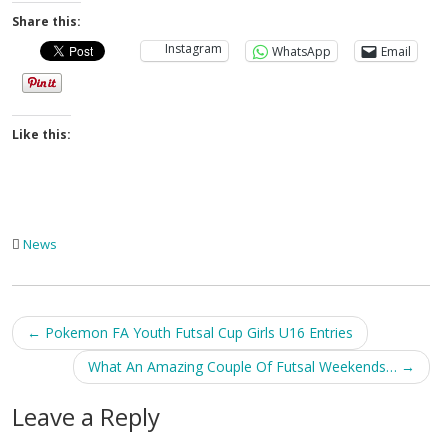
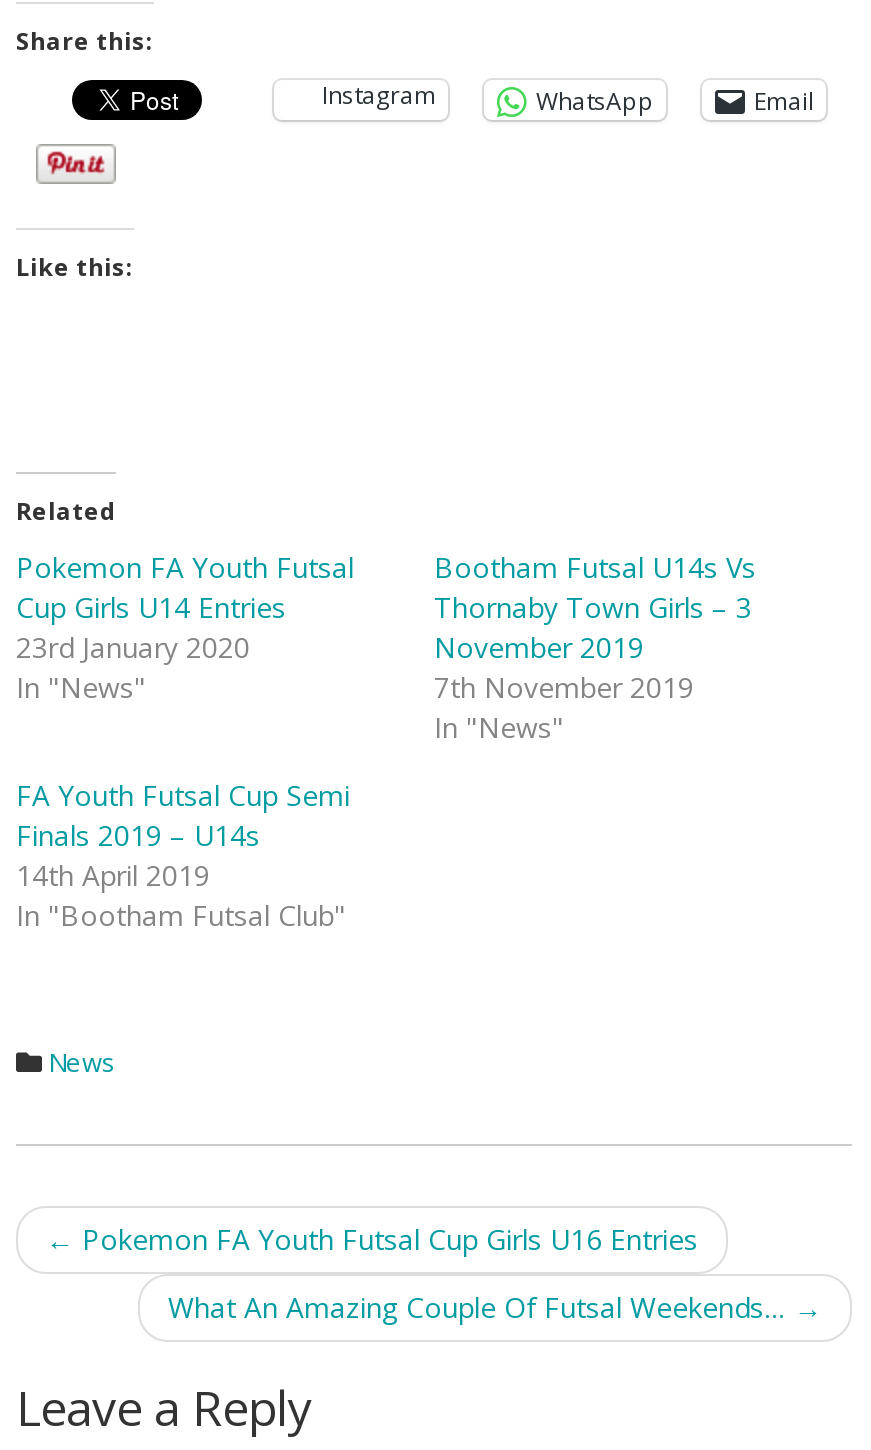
+ Related
+ Pokemon FA Youth Futsal
+ Cup Girls U14 Entries
+ 23rd January 2020
+ In "News"

+ Bootham Futsal U14s Vs
+ Thornaby Town Girls – 3
+ November 2019
+ 7th November 2019
+ In "News"
+ FA Youth Futsal Cup Semi
+ Finals 2019 – U14s
+ 14th April 2019
+ In "Bootham Futsal Club"
